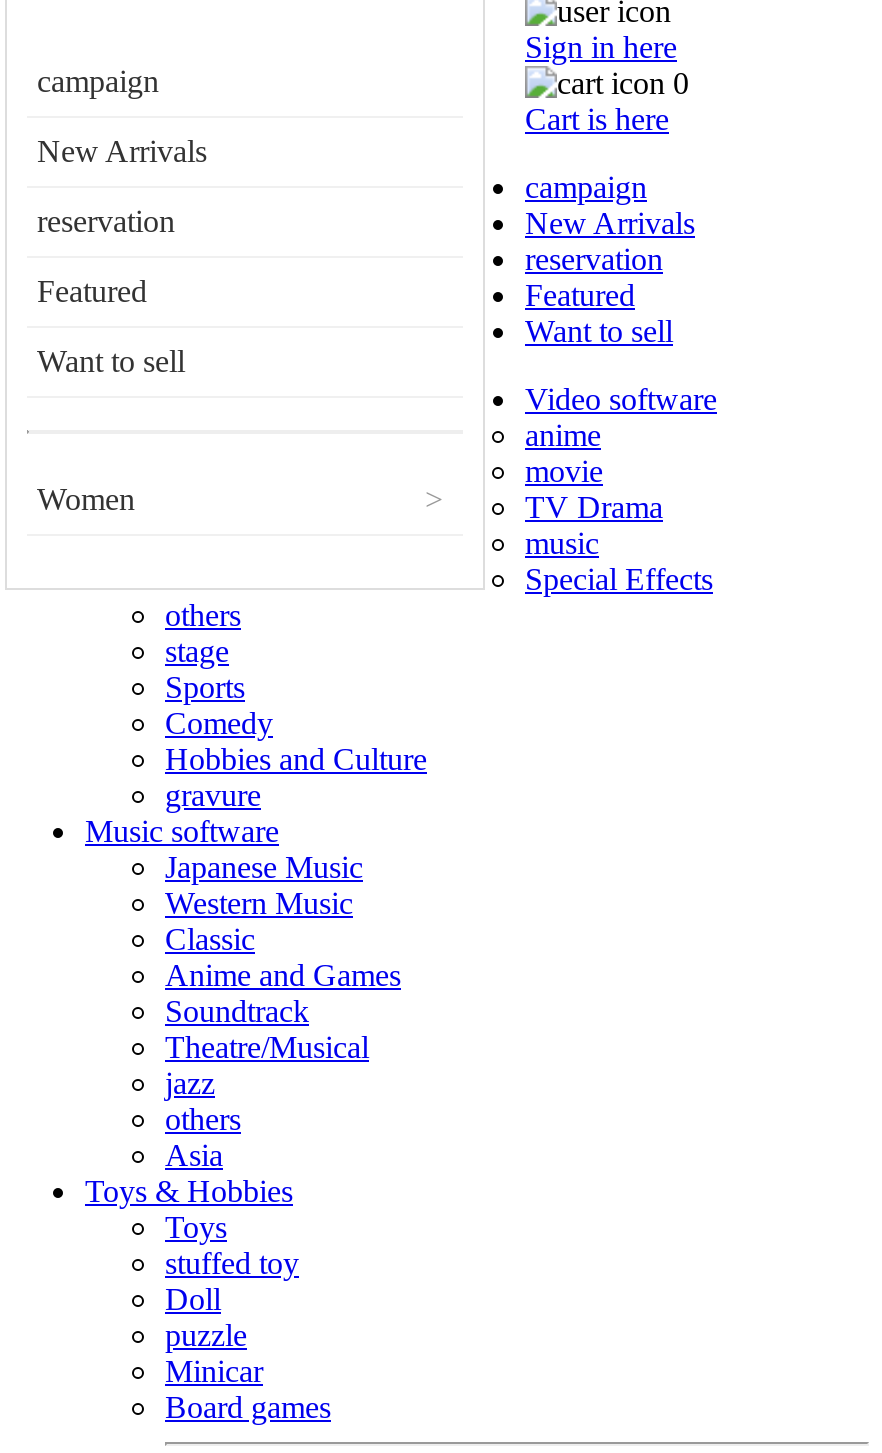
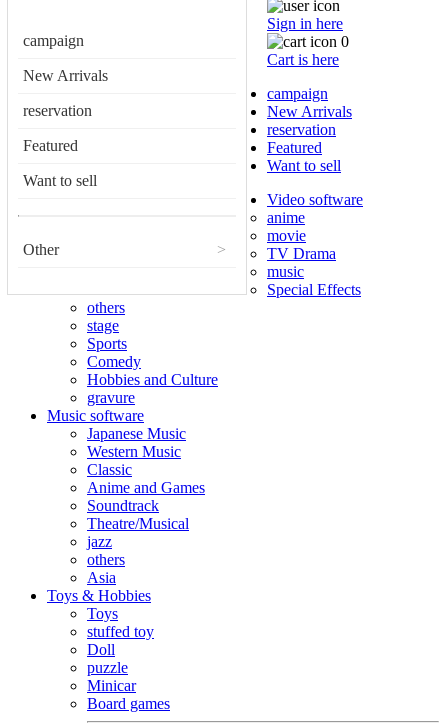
- Women
+ Other
